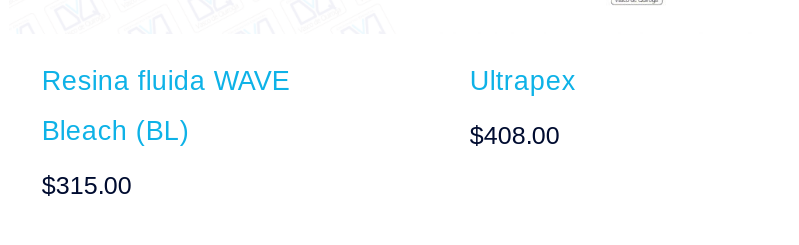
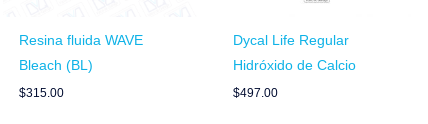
- Ultrapex
- $408.00
+ Dycal Life Regular
+ Hidróxido de Calcio
+ $497.00
